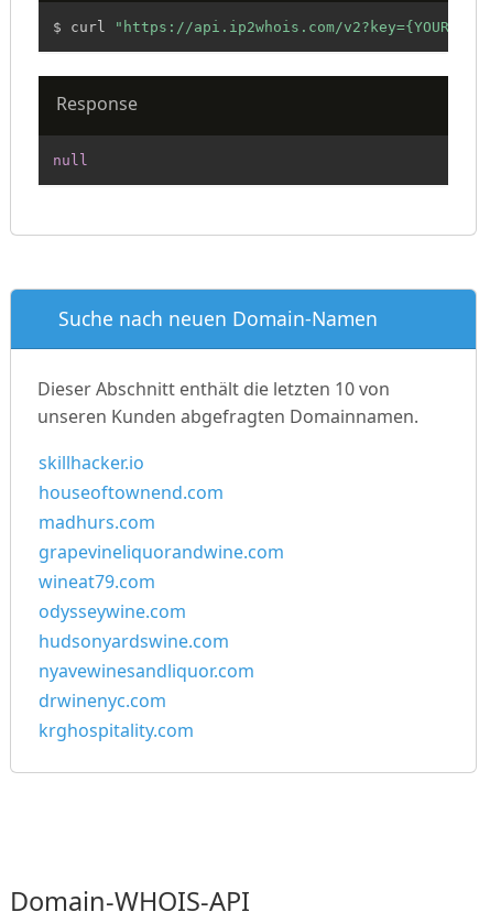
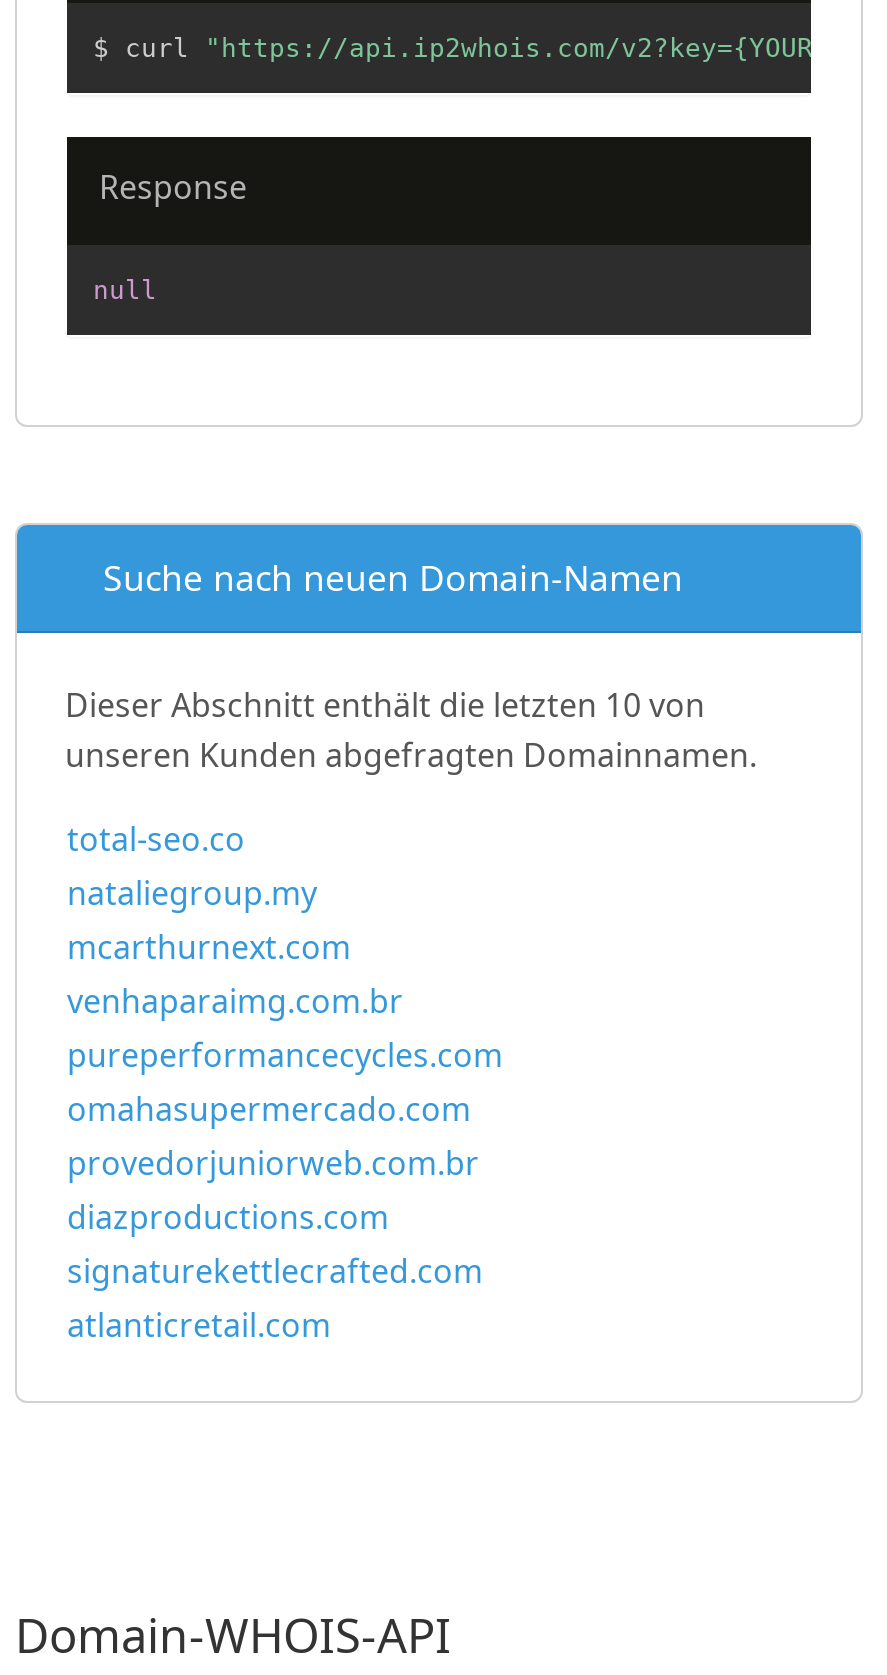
- skillhacker.io
- houseoftownend.com
- madhurs.com
- grapevineliquorandwine.com
- wineat79.com
- odysseywine.com
- hudsonyardswine.com
- nyavewinesandliquor.com
- drwinenyc.com
- krghospitality.com
+ total-seo.co
+ nataliegroup.my
+ mcarthurnext.com
+ venhaparaimg.com.br
+ pureperformancecycles.com
+ omahasupermercado.com
+ provedorjuniorweb.com.br
+ diazproductions.com
+ signaturekettlecrafted.com
+ atlanticretail.com
